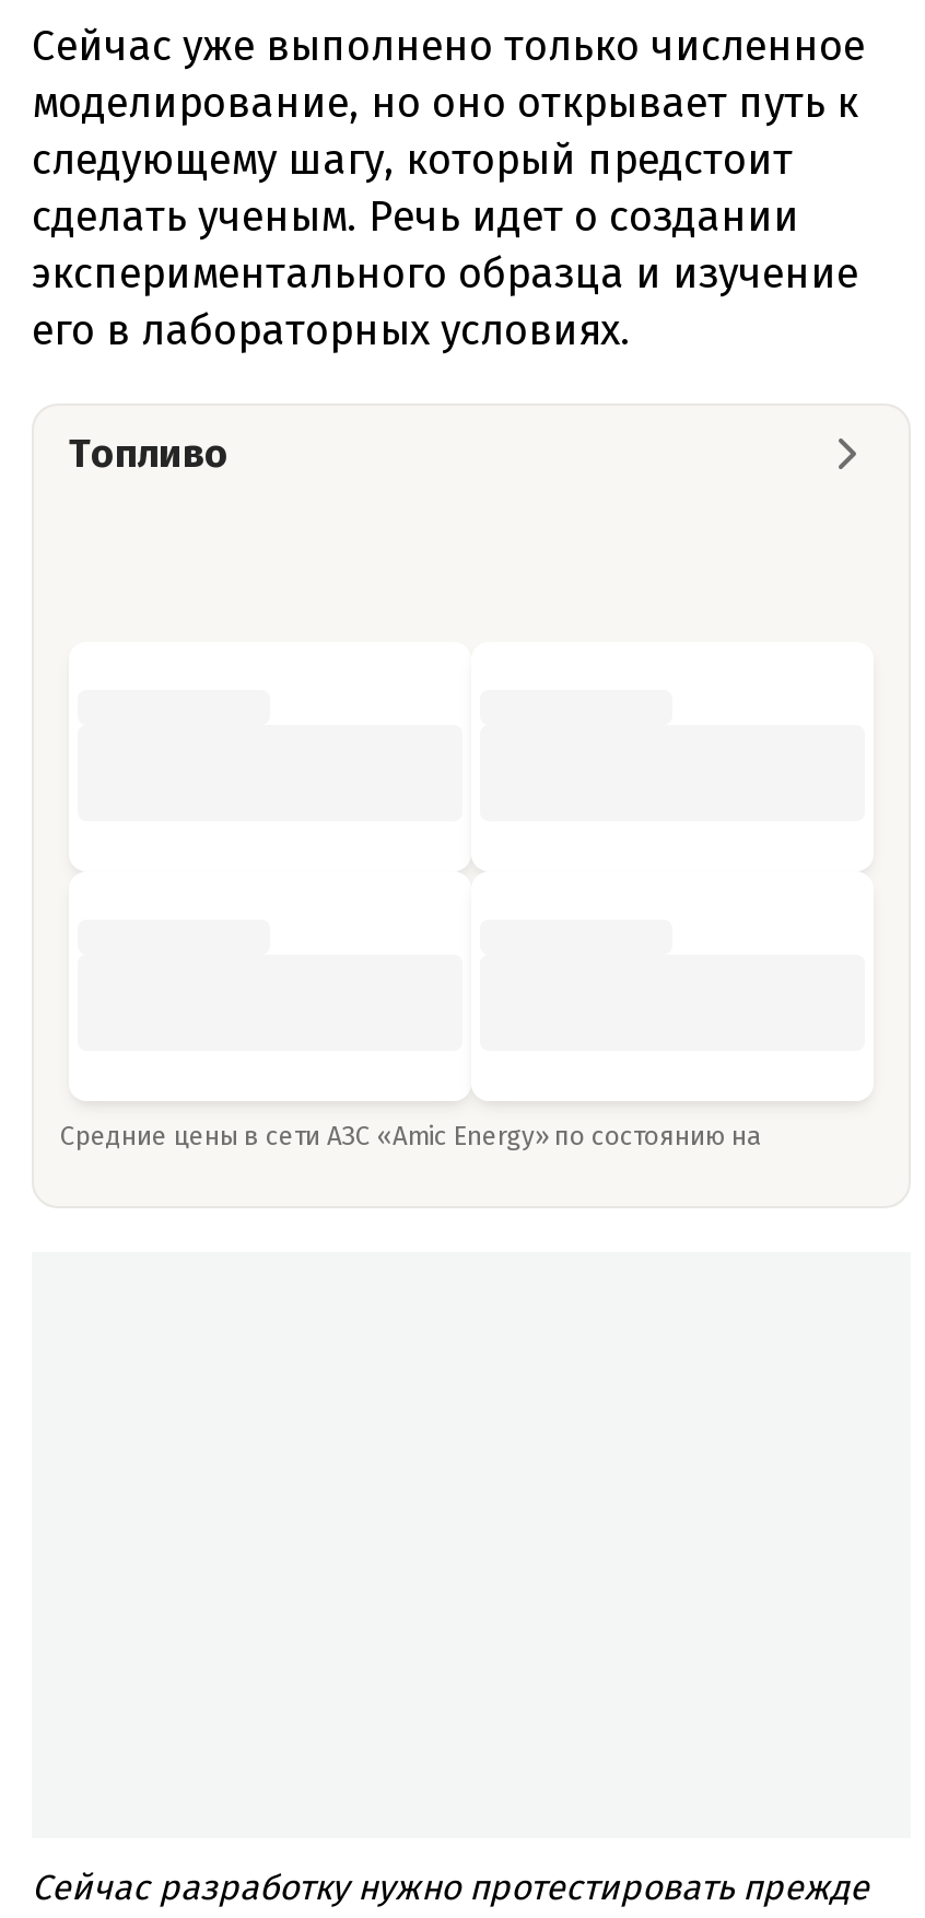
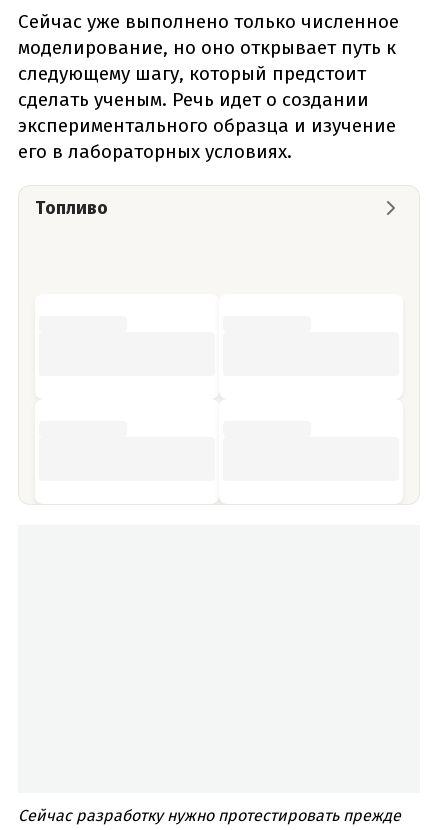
- Средние цены в сети АЗС «Amic Energy» по состоянию на
